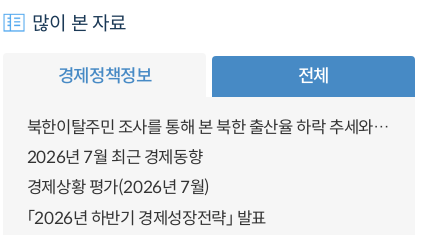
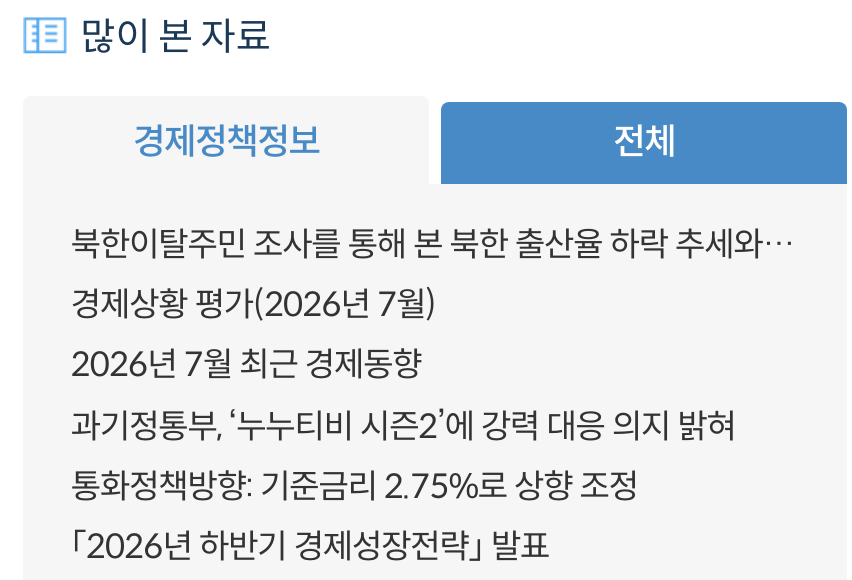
+ 과기정통부, ‘누누티비 시즌2’에 강력 대응 의지 밝혀
+ 통화정책방향: 기준금리 2.75%로 상향 조정

moved up: 경제상황 평가(2026년 7월)
